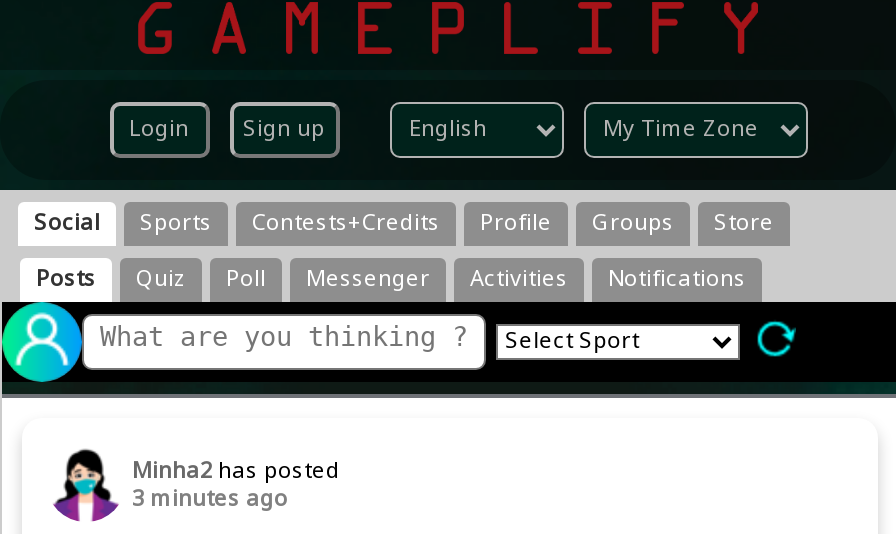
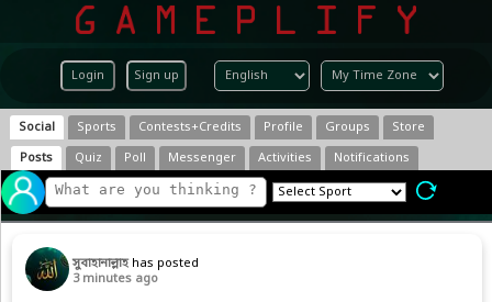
- [image]
- Minha2 has posted
+ [image]
+ সুবাহানাল্লাহ has posted
